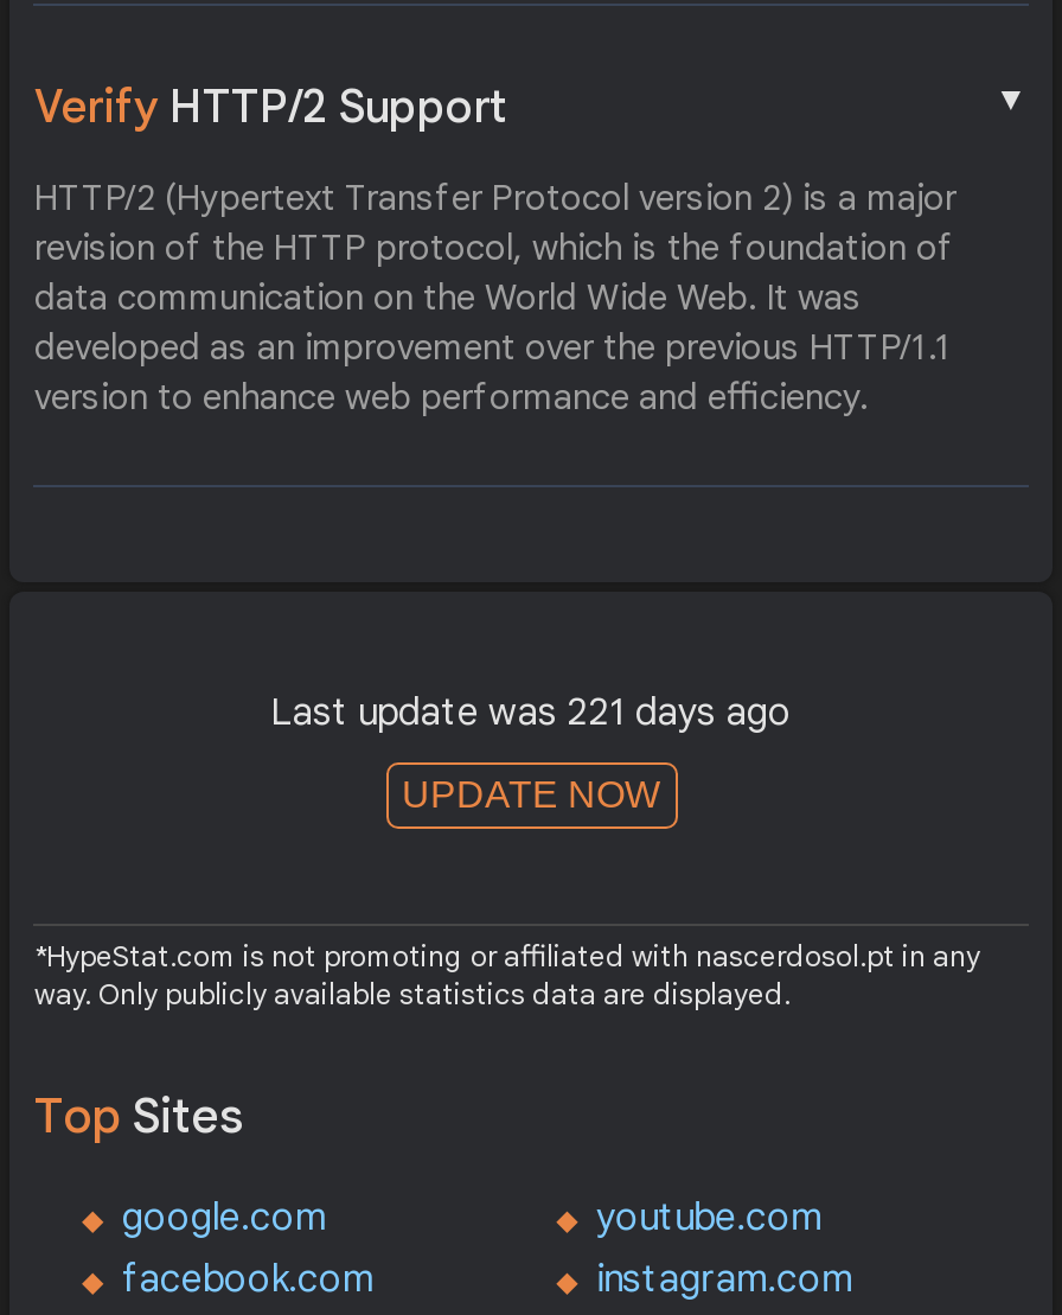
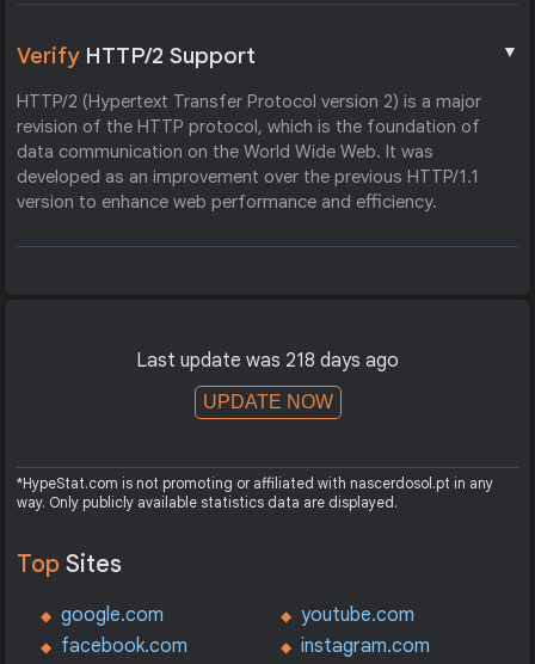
- Last update was 221 days ago
+ Last update was 218 days ago
